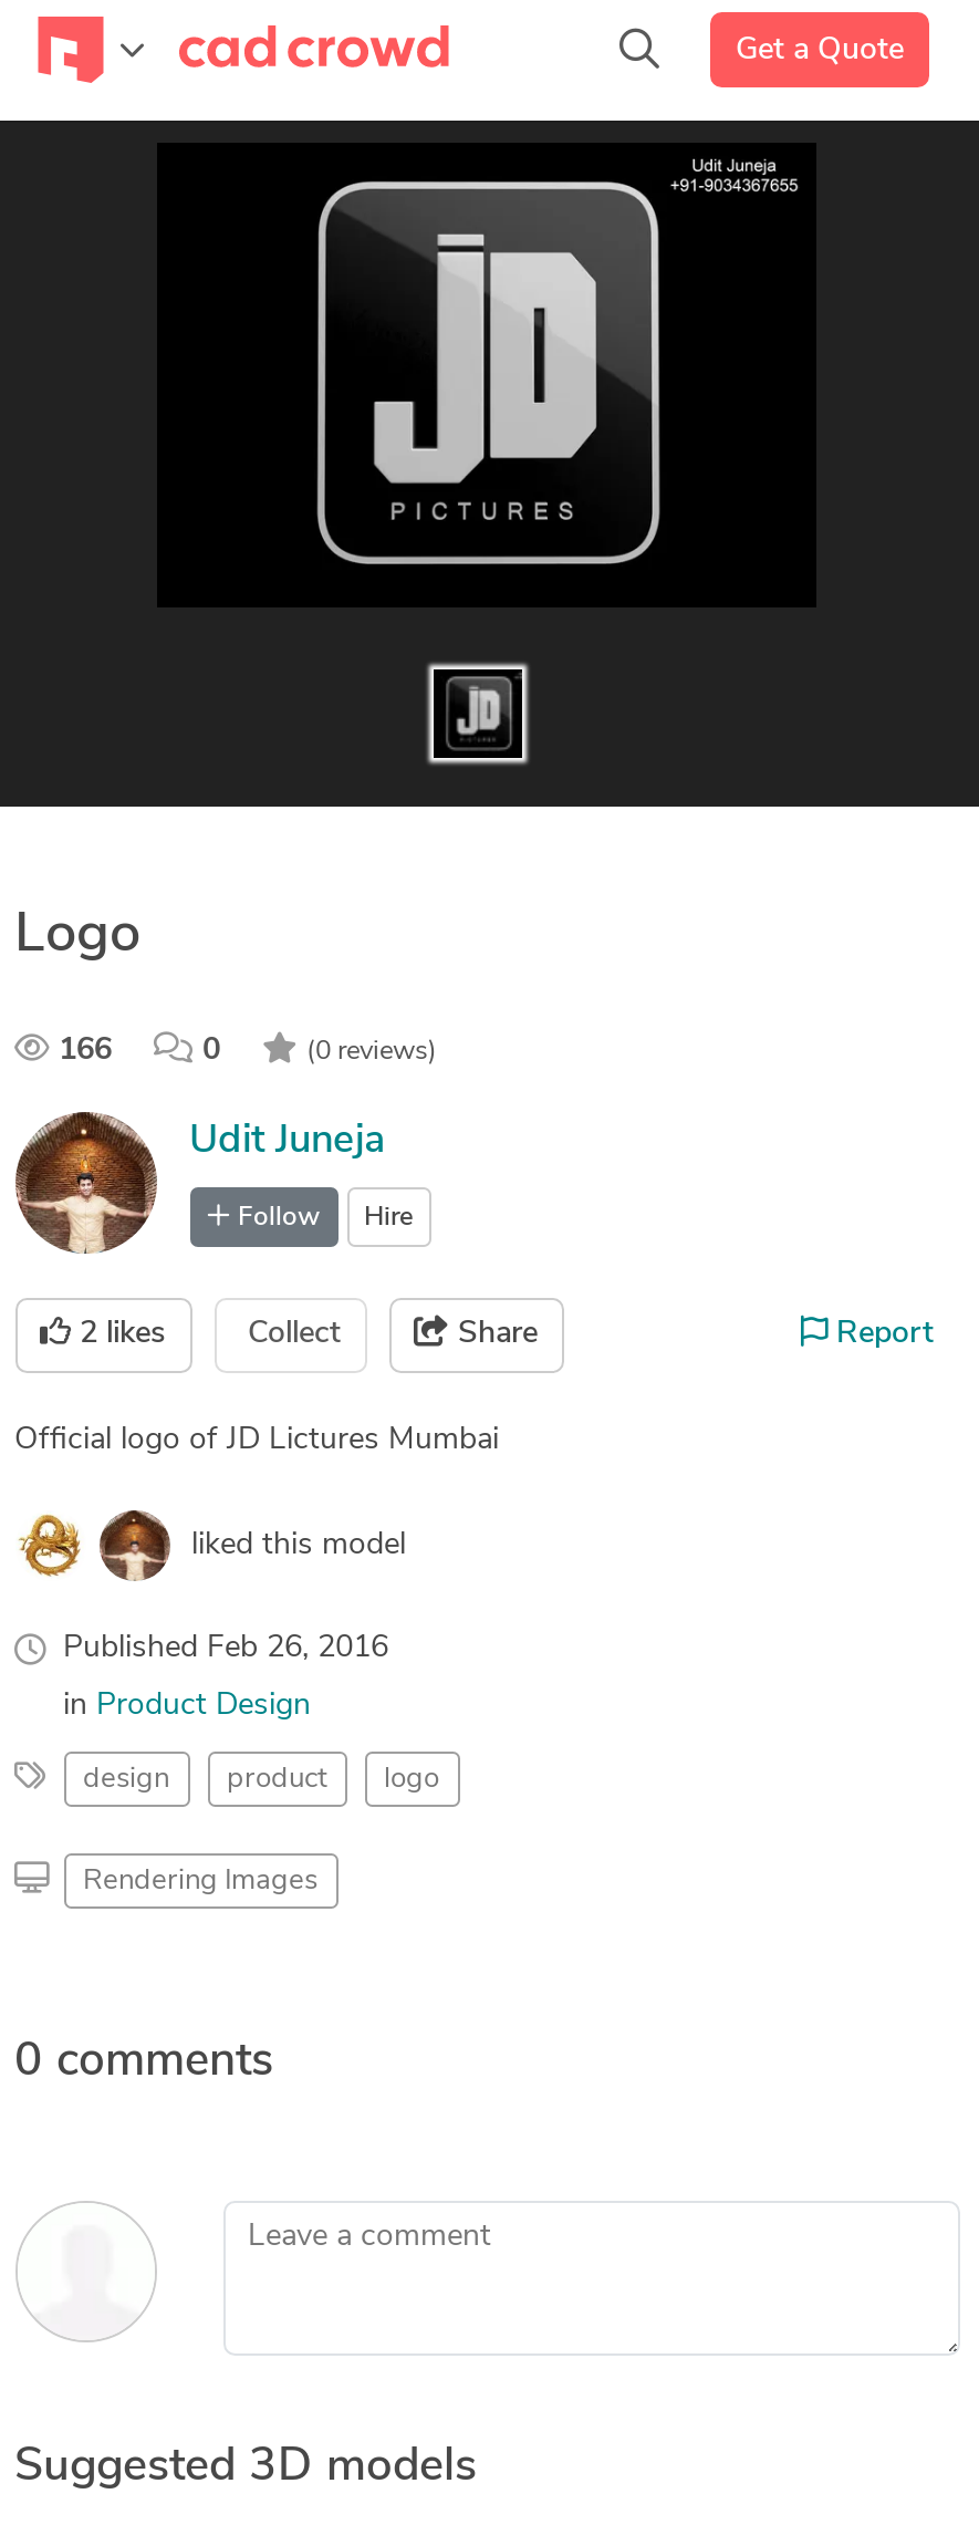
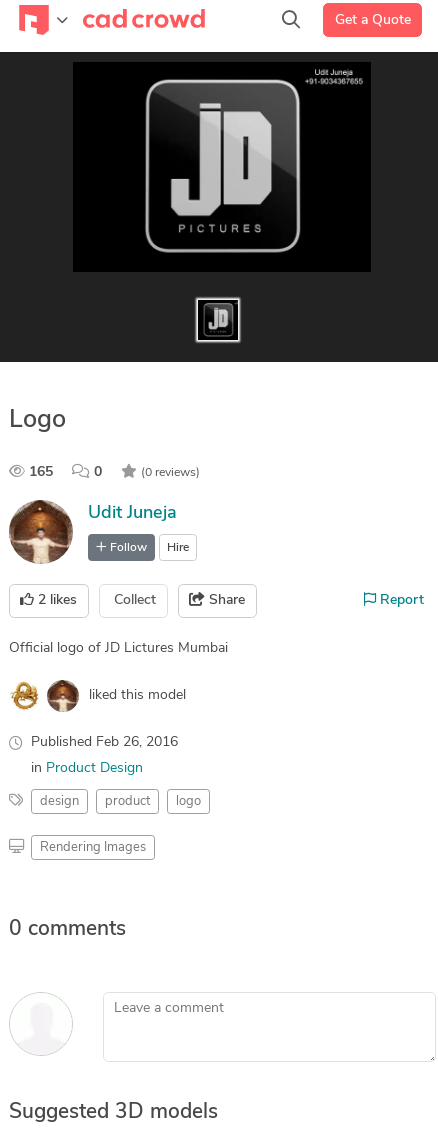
- 166
+ 165
